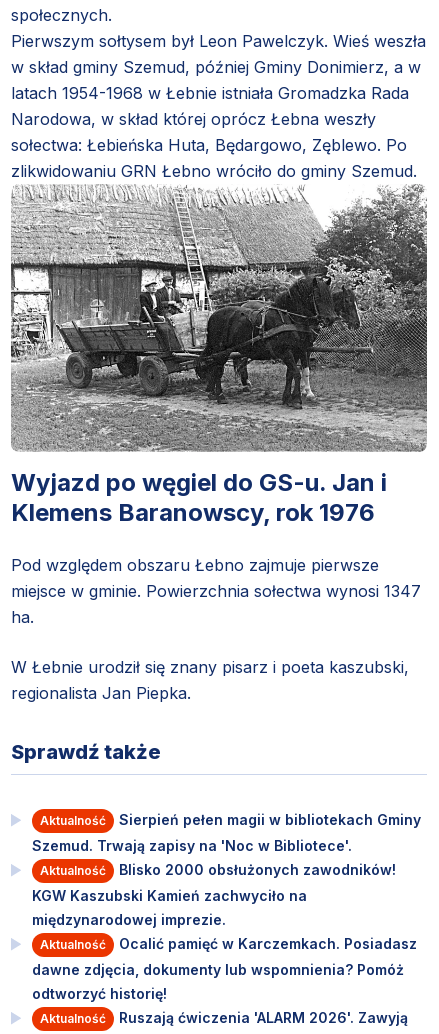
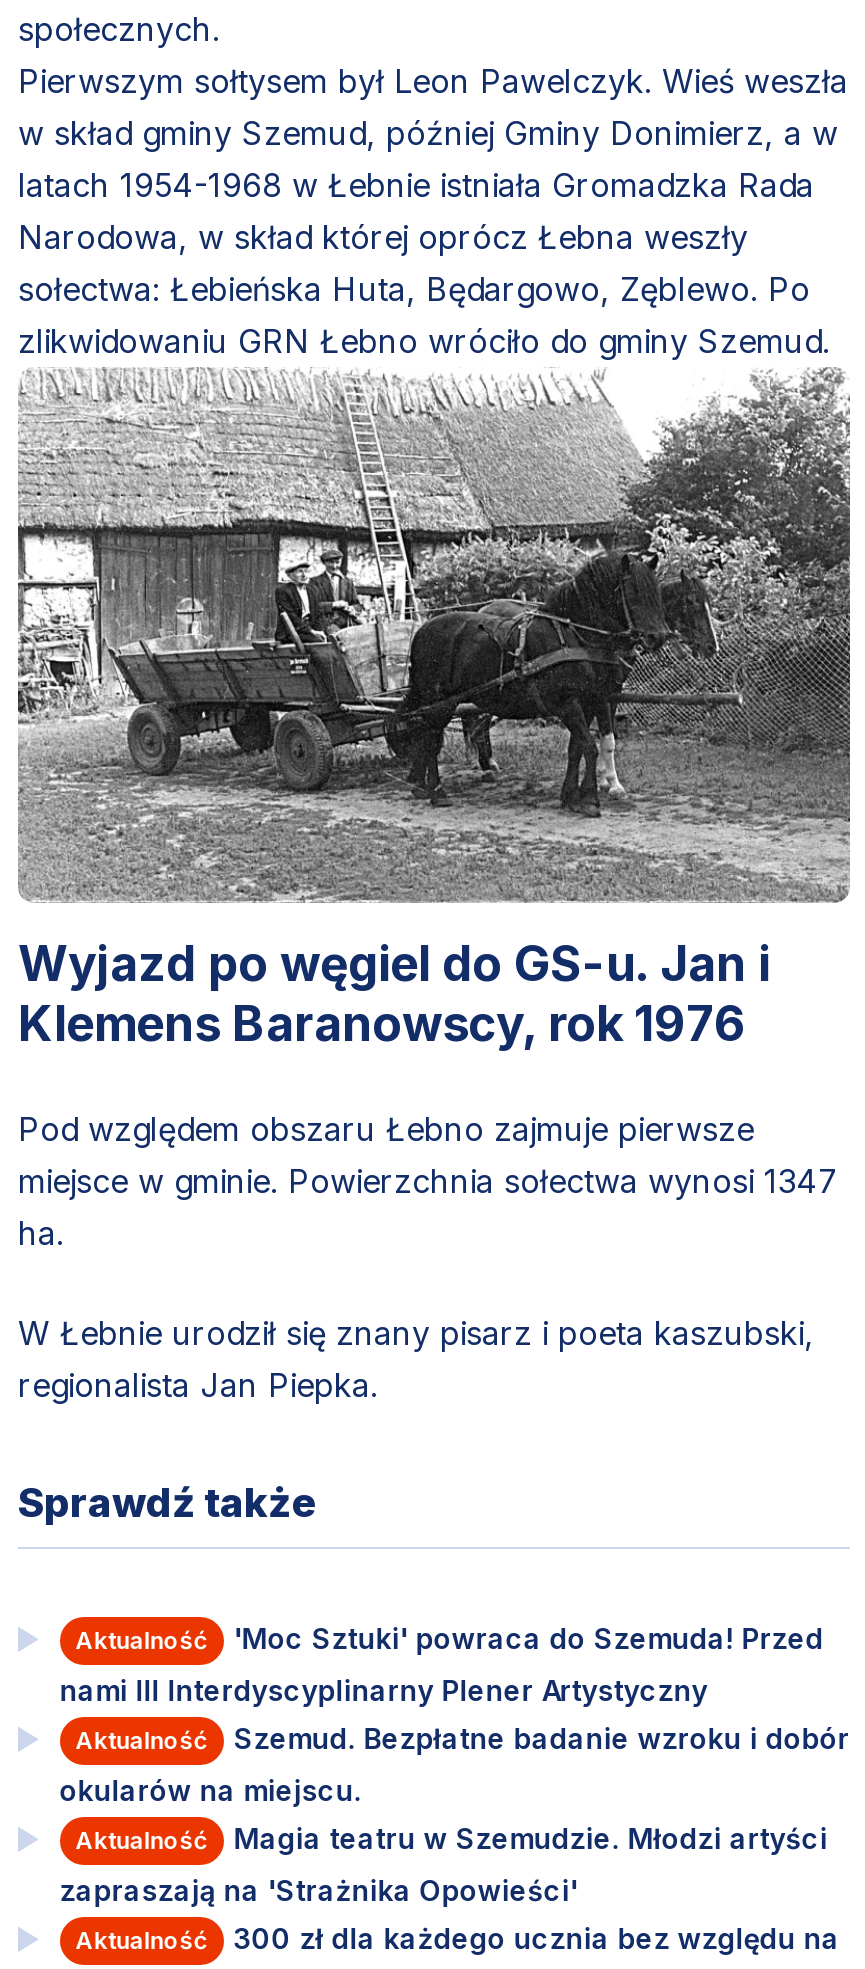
- Sierpień pełen magii w bibliotekach Gminy
+ 'Moc Sztuki' powraca do Szemuda! Przed

- Szemud. Trwają zapisy na 'Noc w Bibliotece'.
+ nami III Interdyscyplinarny Plener Artystyczny

- Blisko 2000 obsłużonych zawodników!
+ Szemud. Bezpłatne badanie wzroku i dobór

- KGW Kaszubski Kamień zachwyciło na
- międzynarodowej imprezie.
+ okularów na miejscu.

- Ocalić pamięć w Karczemkach. Posiadasz
+ Magia teatru w Szemudzie. Młodzi artyści

- dawne zdjęcia, dokumenty lub wspomnienia? Pomóż
- odtworzyć historię!
+ zapraszają na 'Strażnika Opowieści'

- Ruszają ćwiczenia 'ALARM 2026'. Zawyją
+ 300 zł dla każdego ucznia bez względu na
